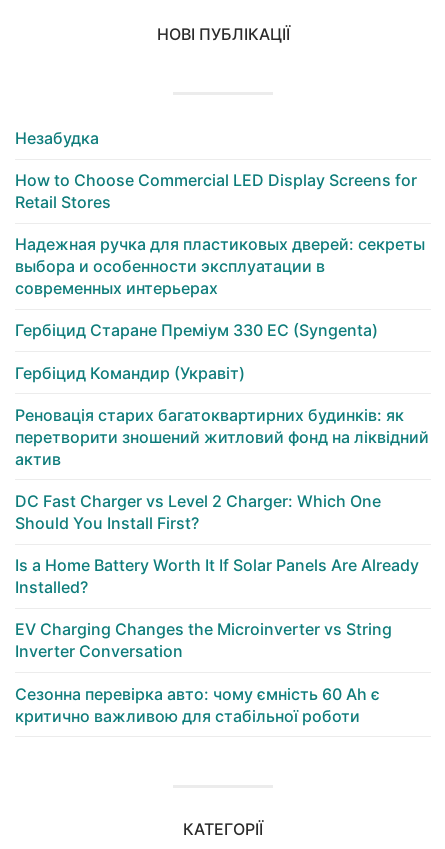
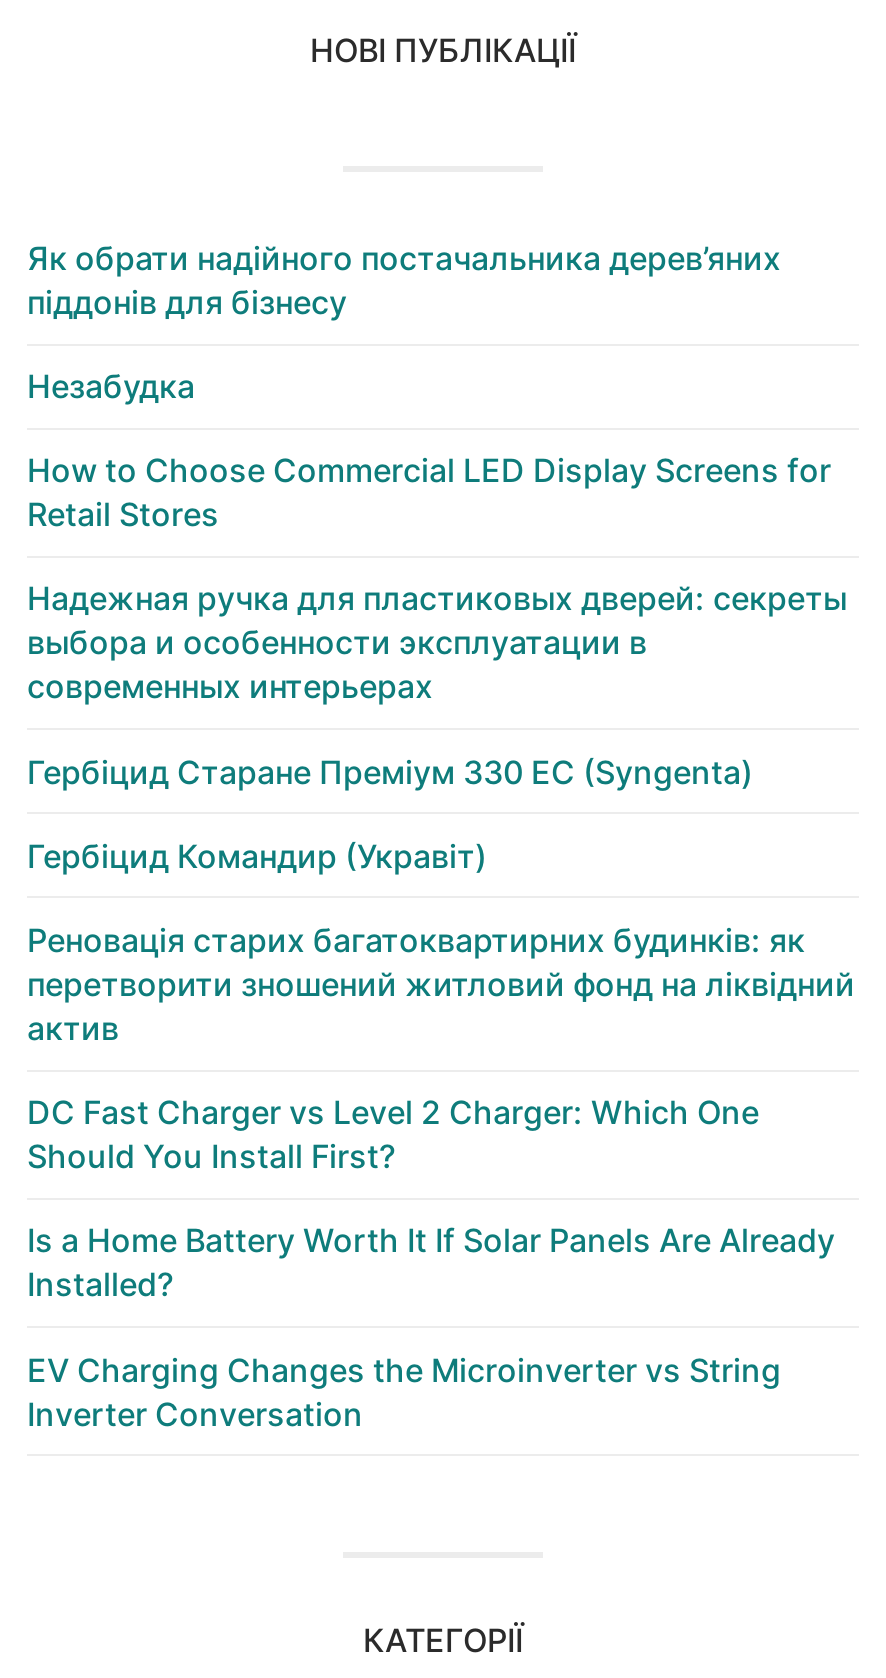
+ Як обрати надійного постачальника дерев’яних
+ піддонів для бізнесу

moved down: Незабудка | How to Choose Commercial LED Display Screens for | Retail Stores | ... | EV Charging Changes the Microinverter vs String | Inverter Conversation

- Сезонна перевірка авто: чому ємність 60 Ah є
- критично важливою для стабільної роботи
